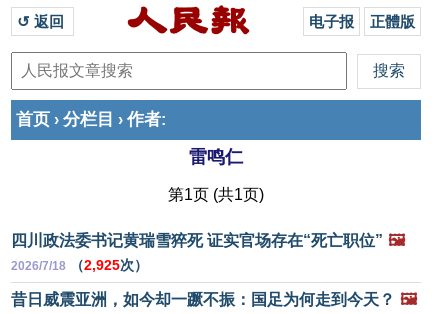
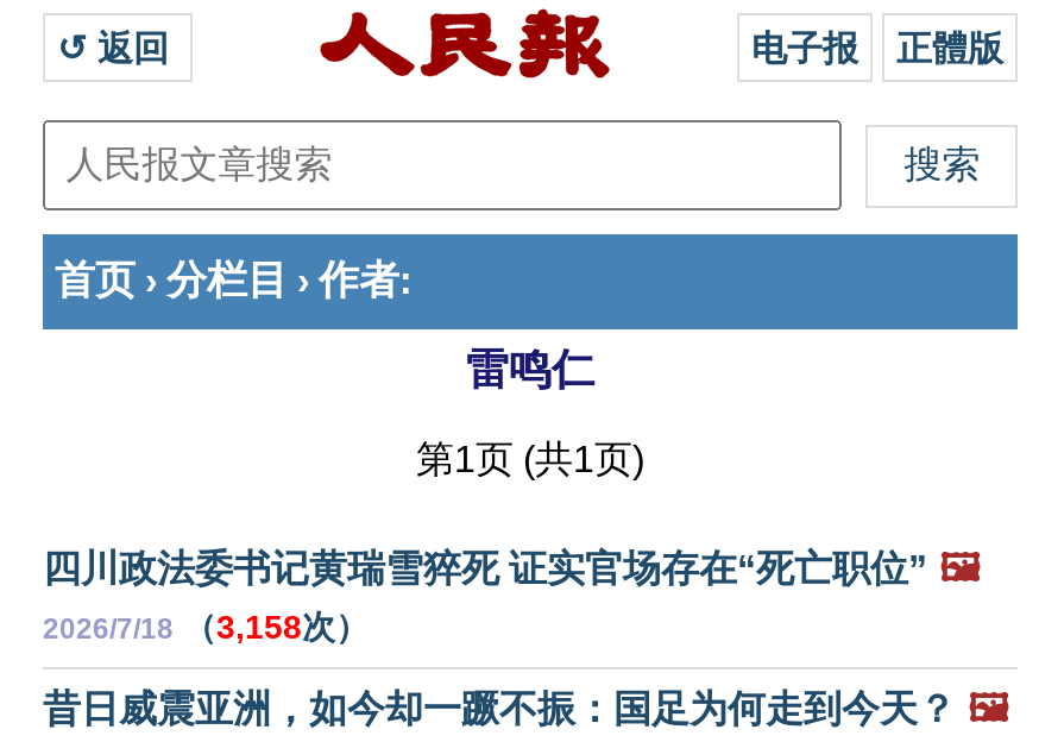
- 2026/7/18 （2,925次）
+ 2026/7/18 （3,158次）
